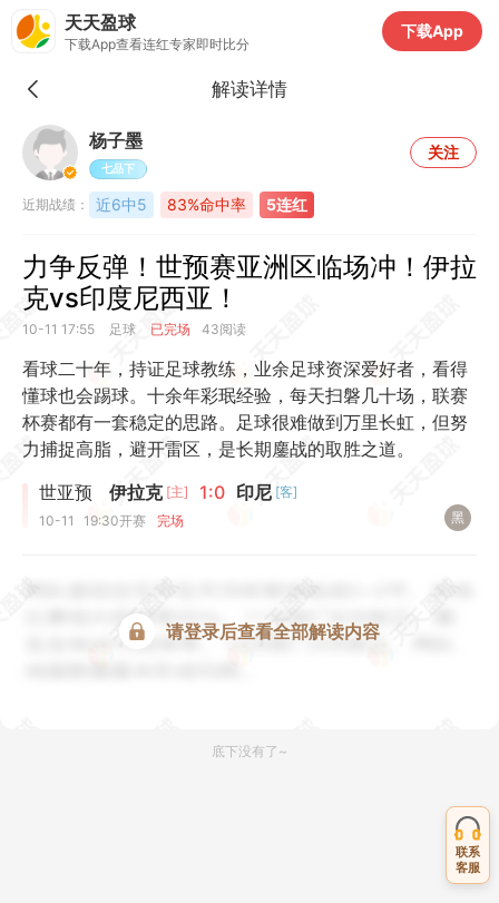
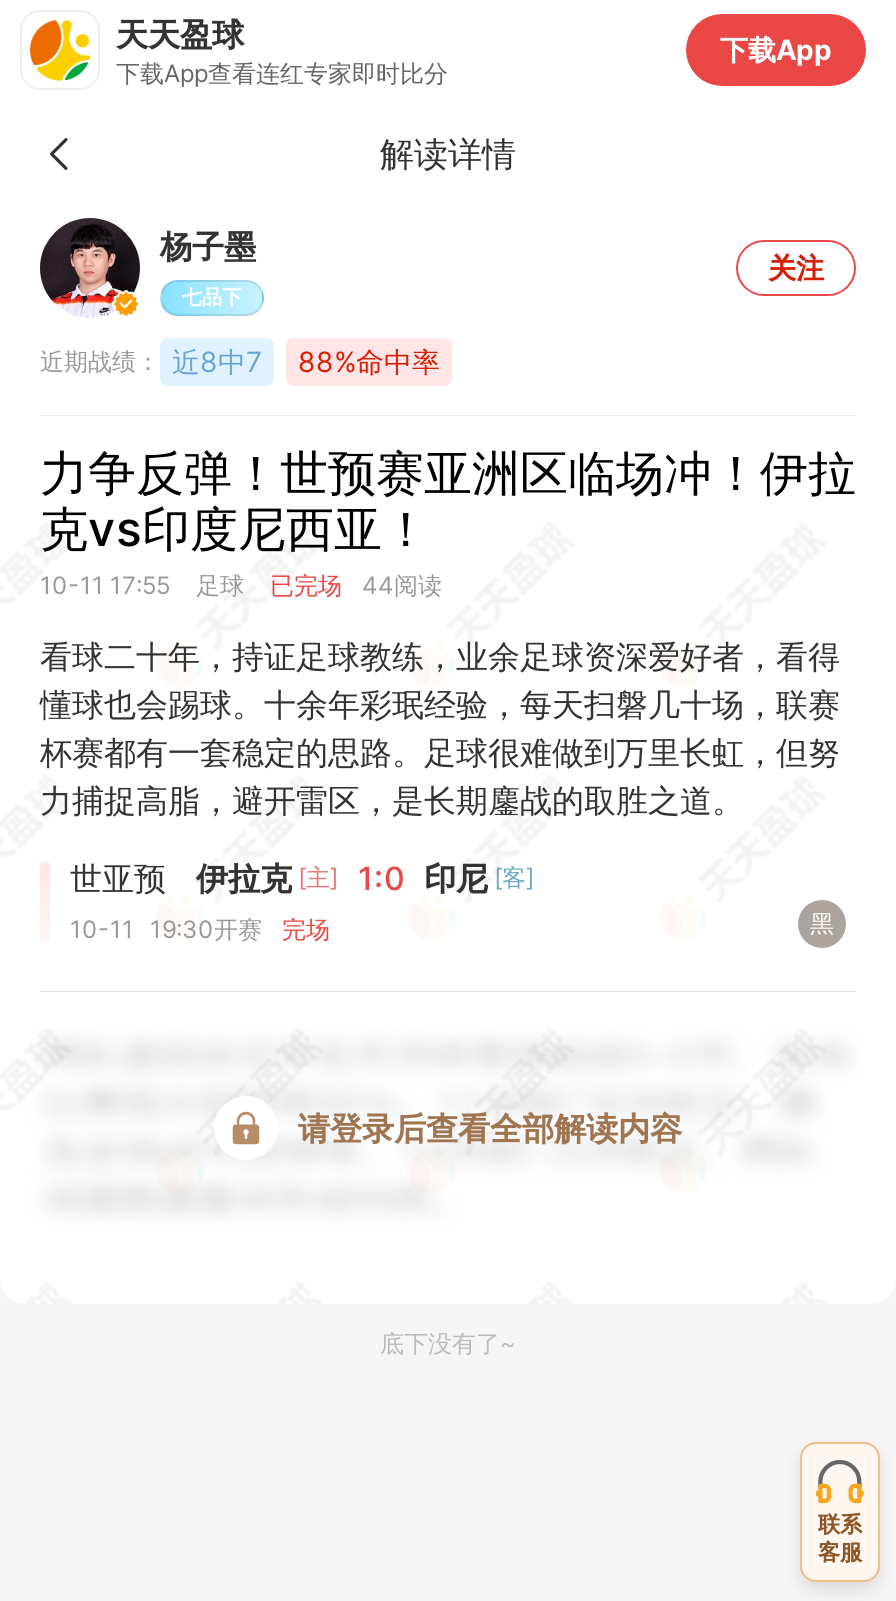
- [image]
- 近期战绩： 近6中5
- 83%命中率
- 5连红
+ [image]
+ 近期战绩： 近8中7
+ 88%命中率

- 10-11 17:55 足球 已完场 43阅读
+ 10-11 17:55 足球 已完场 44阅读
